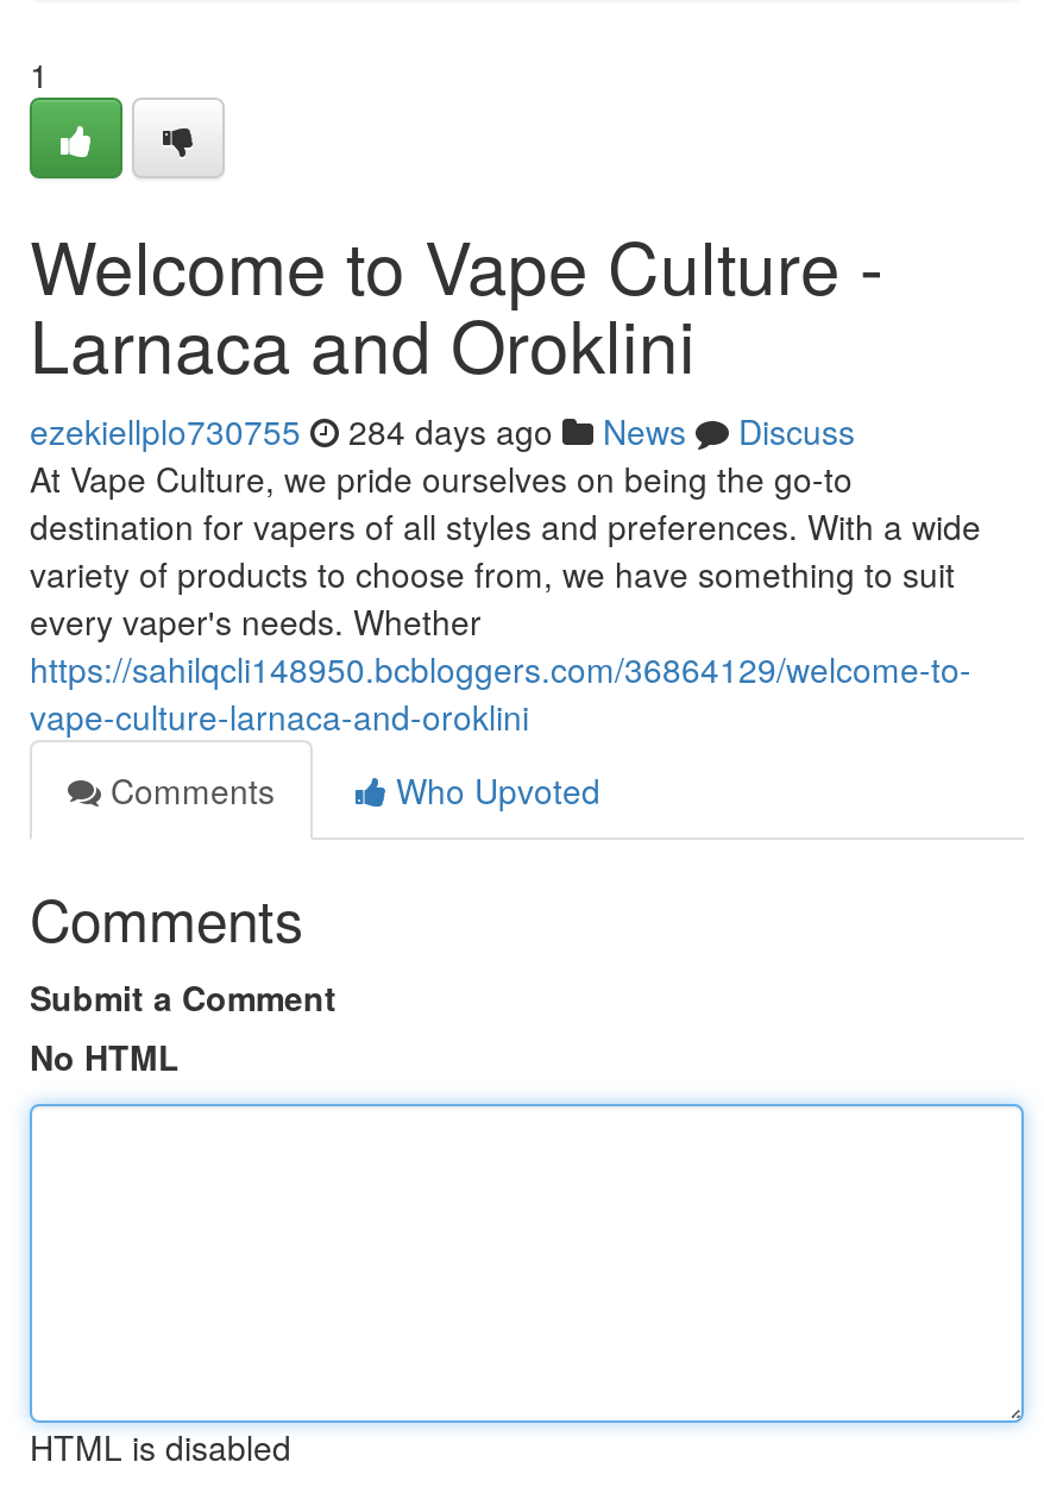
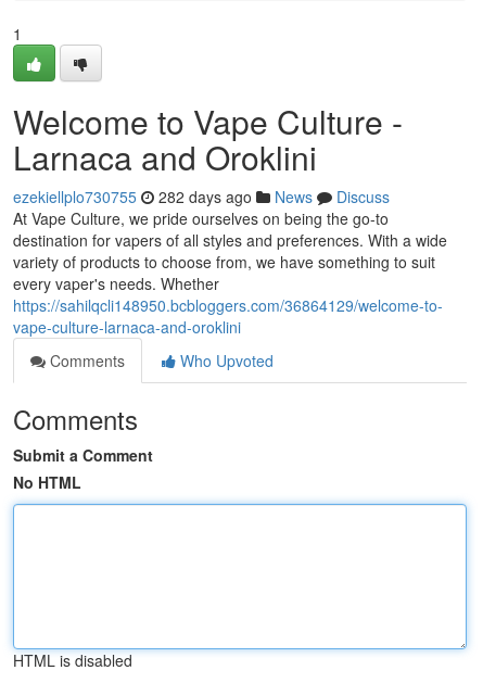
- ezekiellplo730755 284 days ago News Discuss
+ ezekiellplo730755 282 days ago News Discuss
